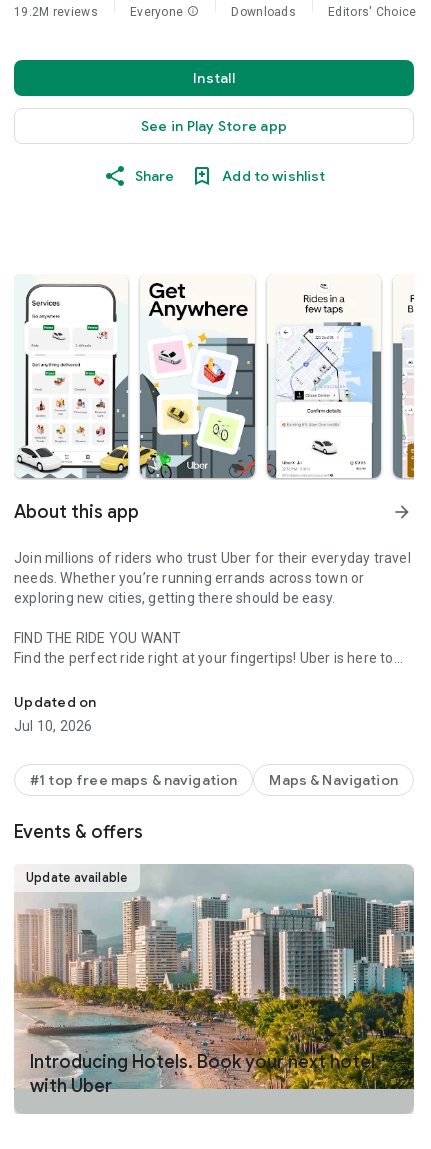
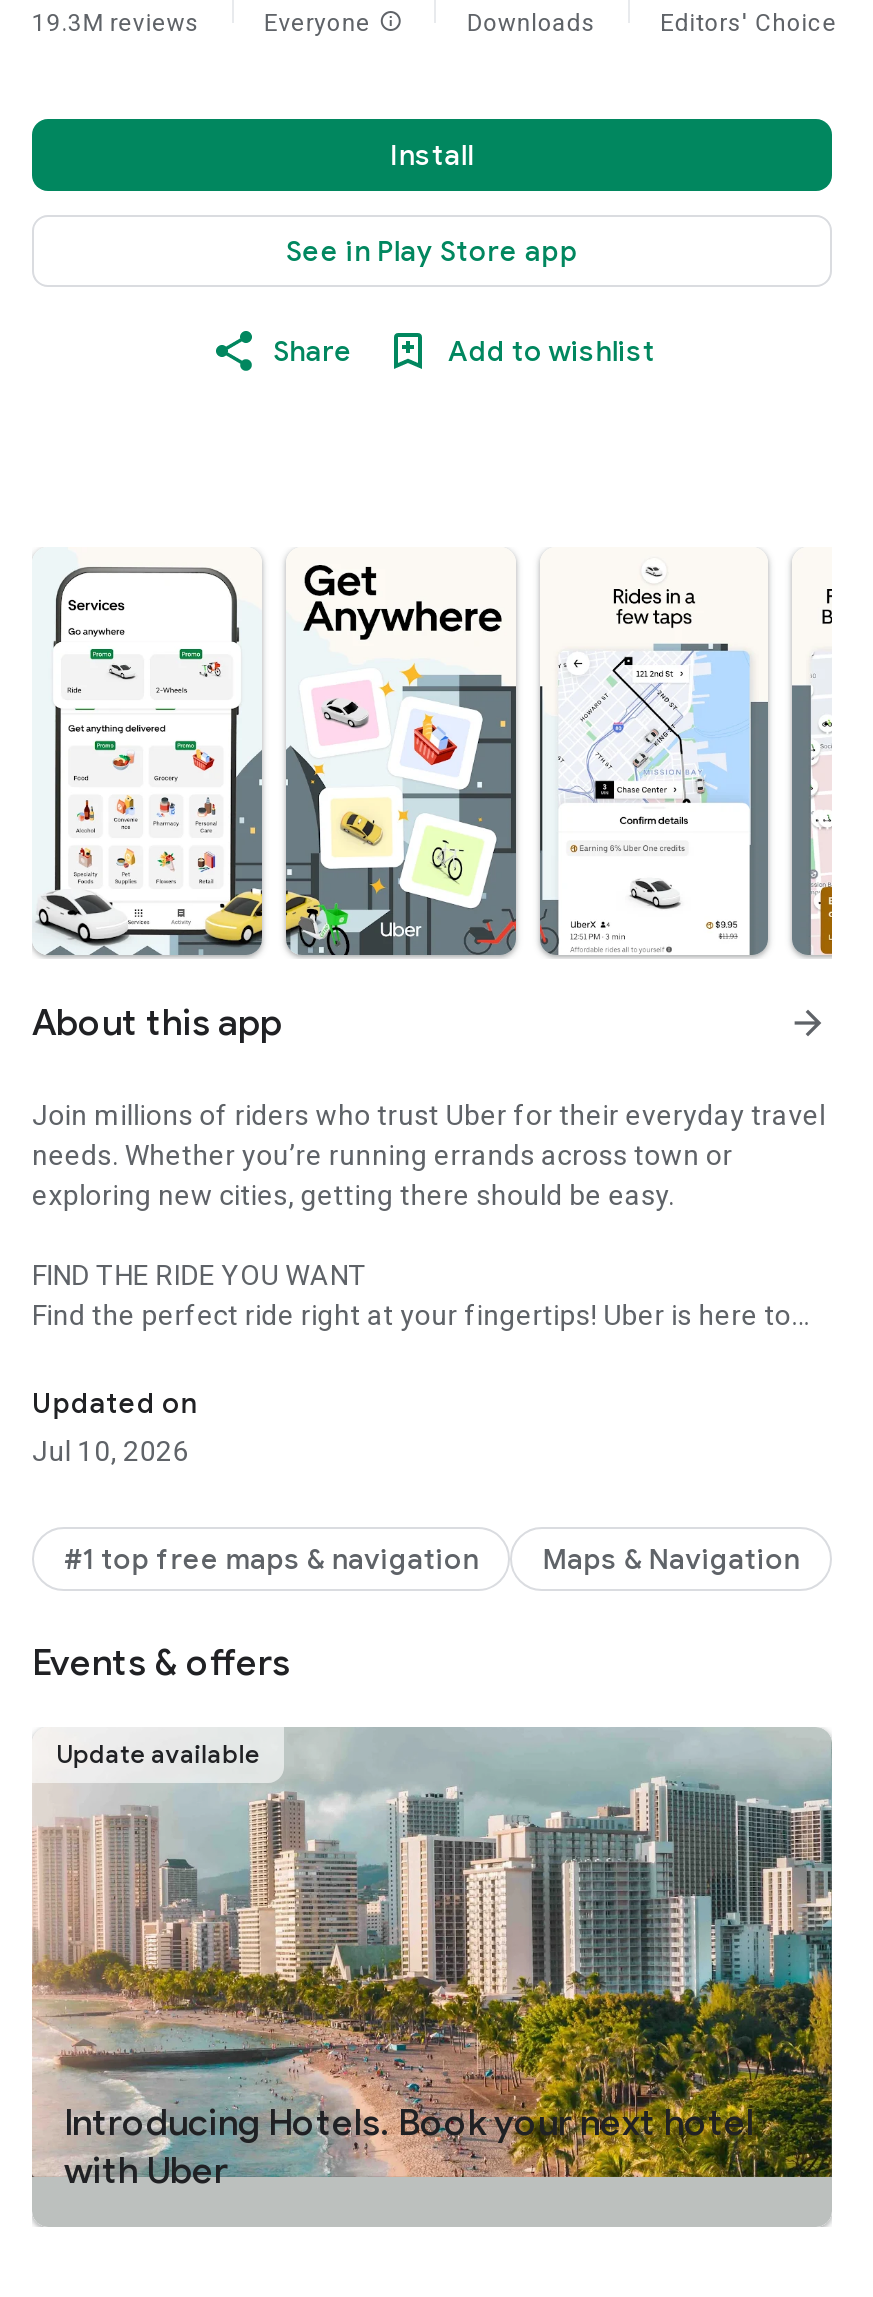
- 19.2M reviews
+ 19.3M reviews
